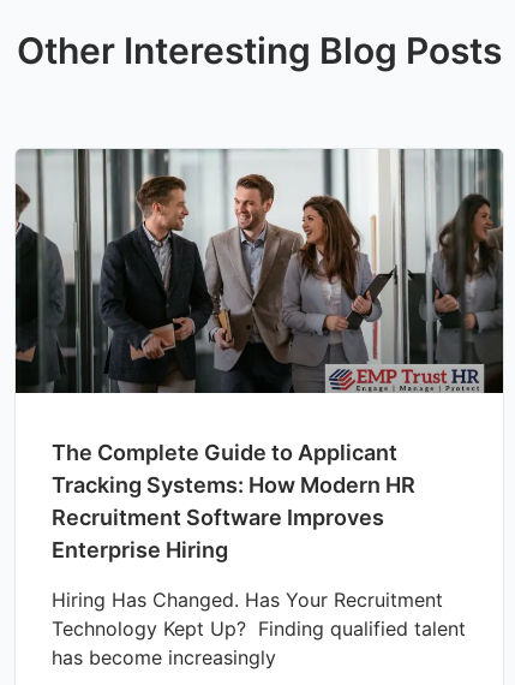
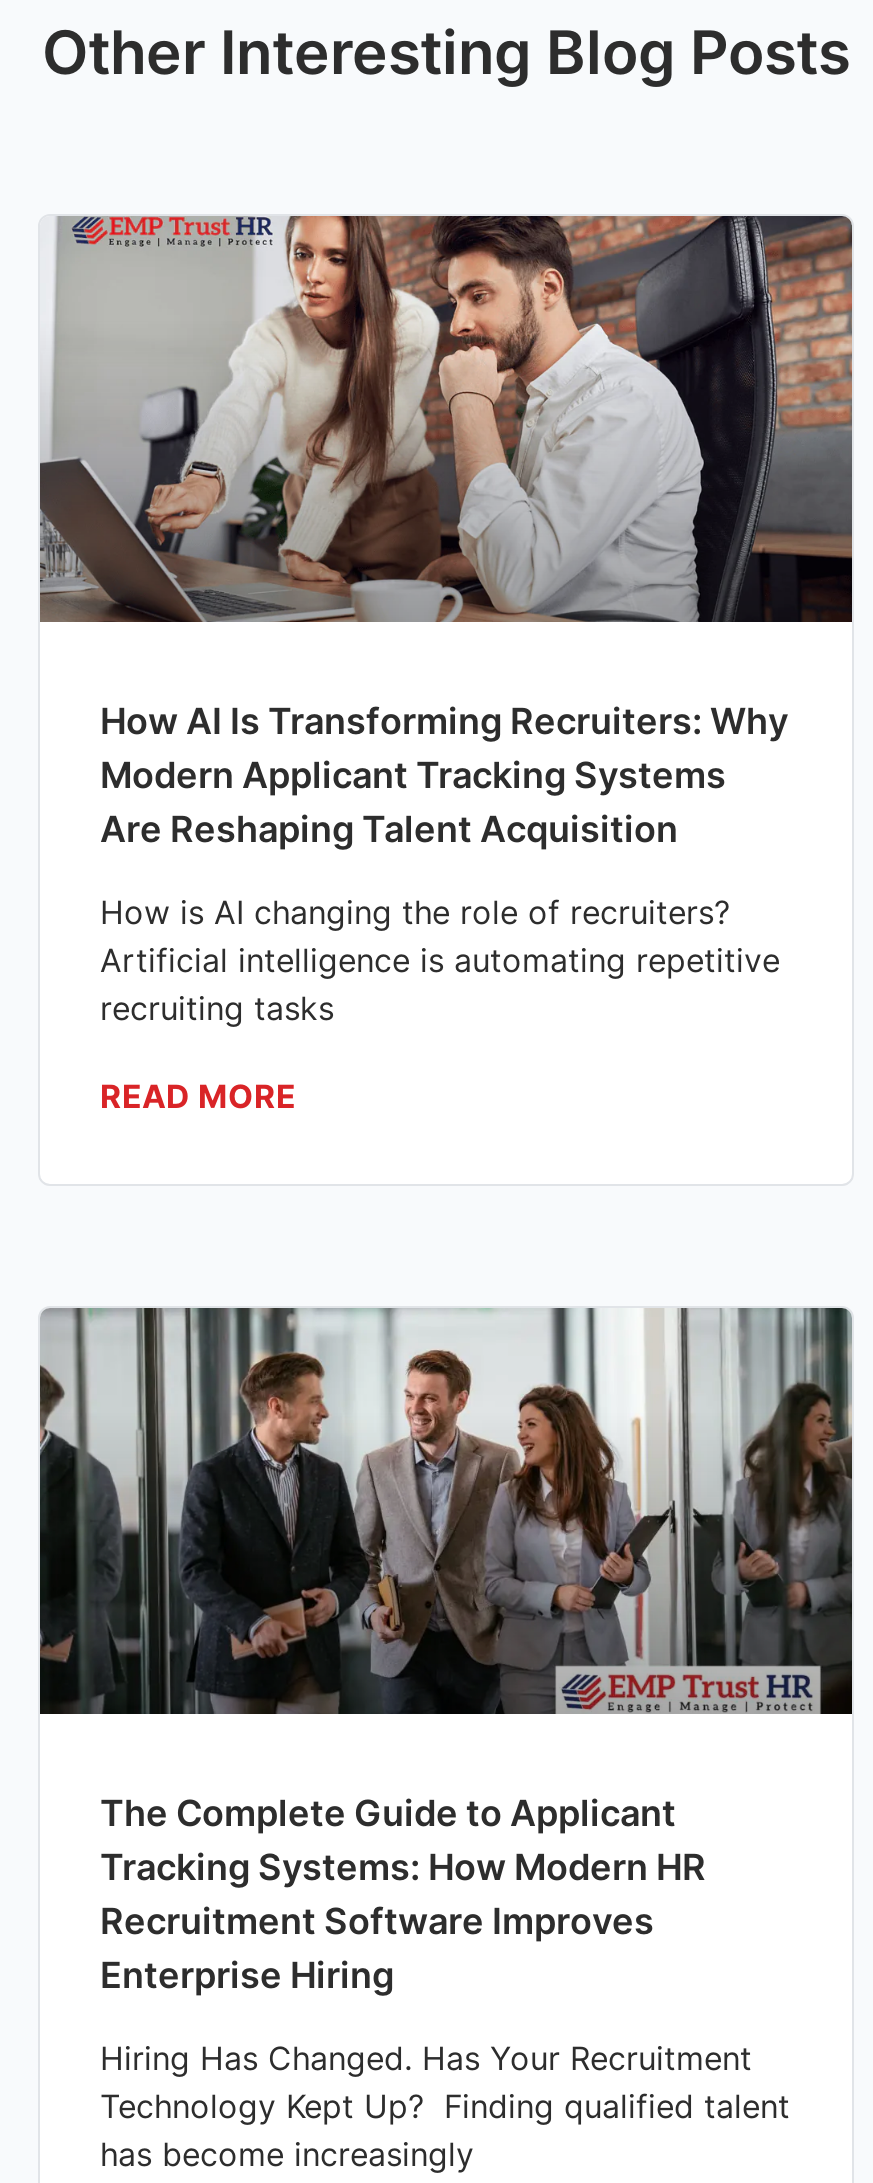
+ [image]
+ How AI Is Transforming Recruiters: Why
+ Modern Applicant Tracking Systems
+ Are Reshaping Talent Acquisition
+ How is AI changing the role of recruiters?
+ Artificial intelligence is automating repetitive
+ recruiting tasks
+ READ MORE
